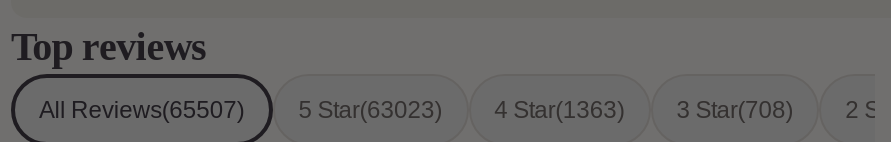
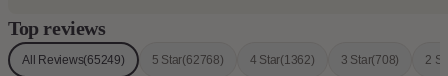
- All Reviews(65507)
+ All Reviews(65249)

- 5 Star(63023)
+ 5 Star(62768)

- 4 Star(1363)
+ 4 Star(1362)
